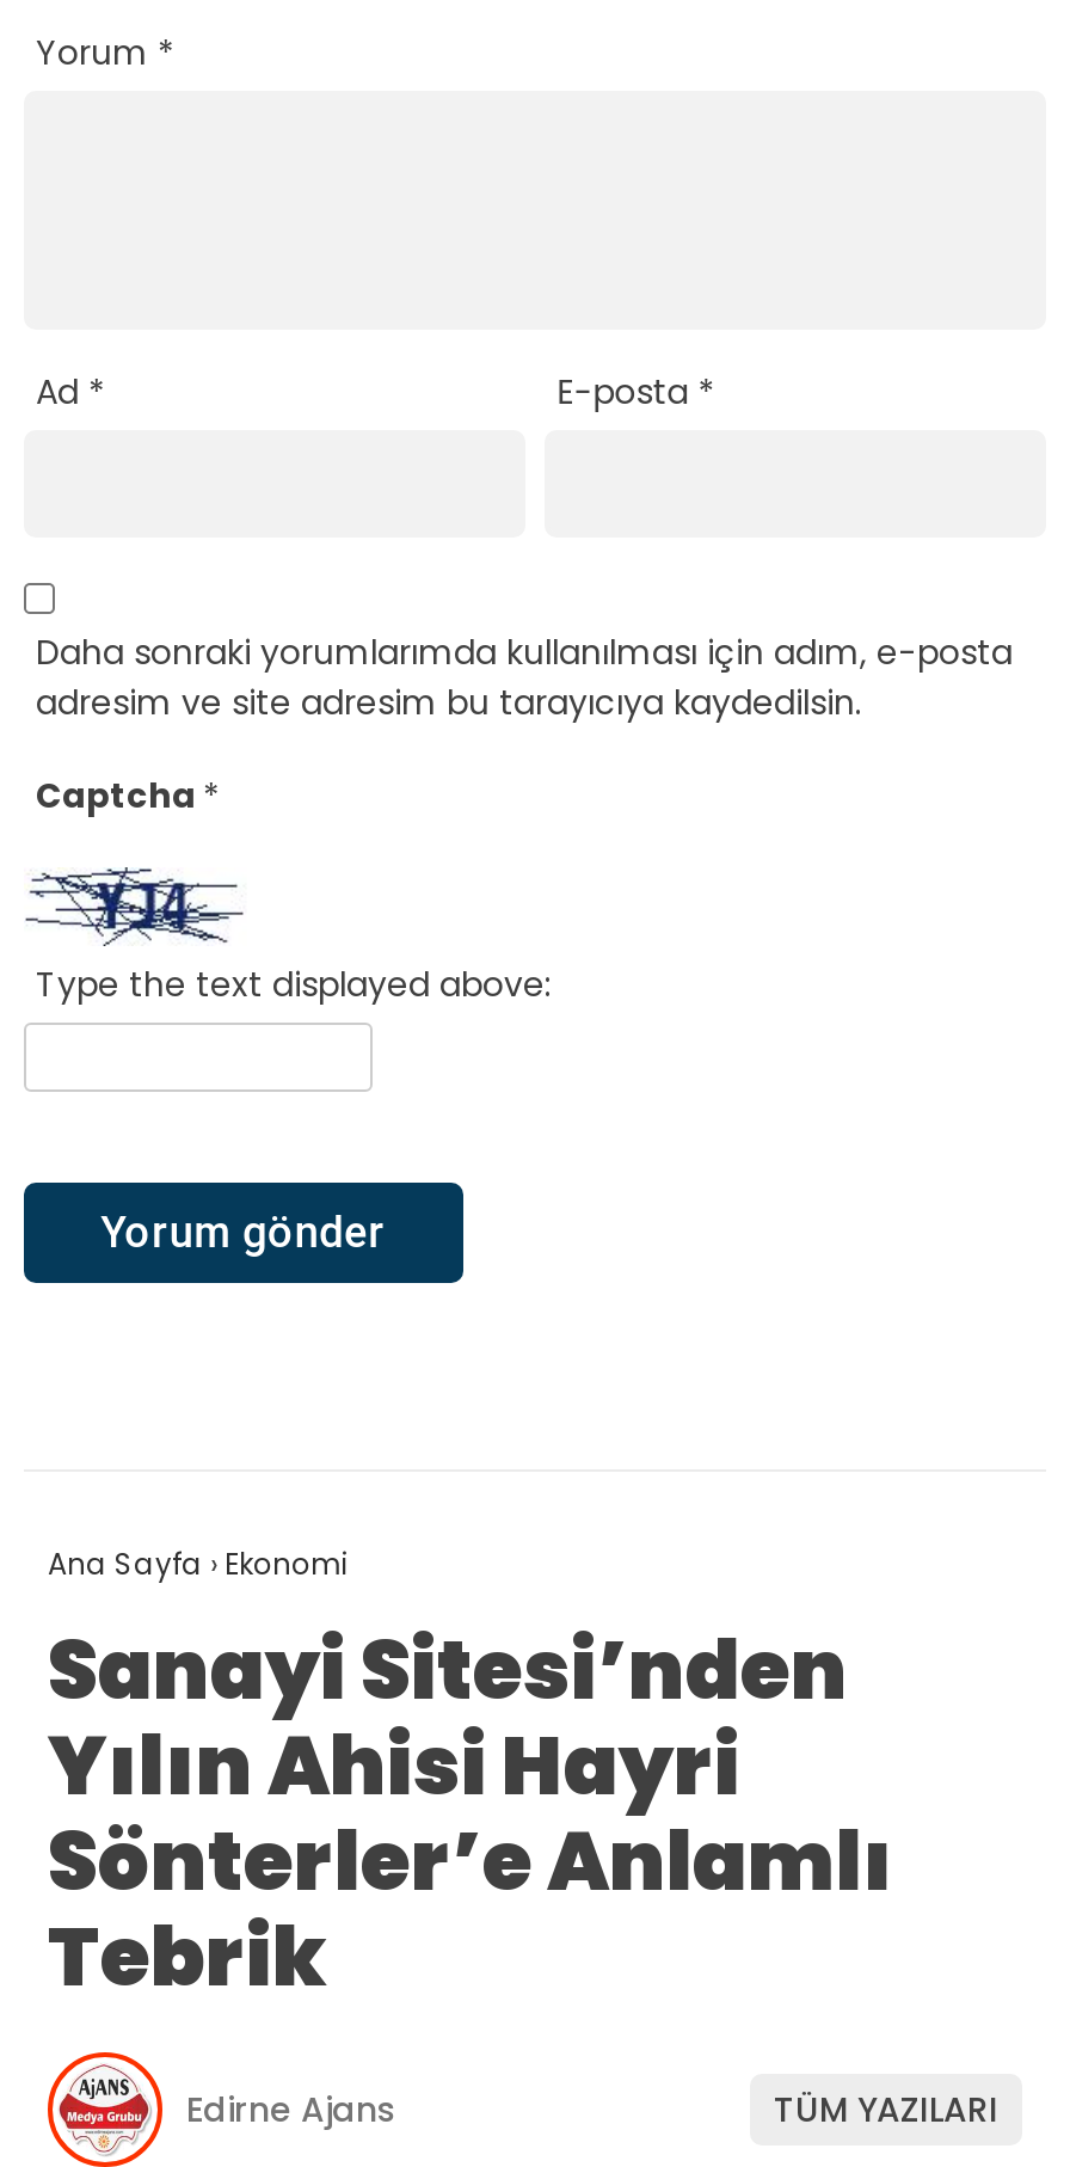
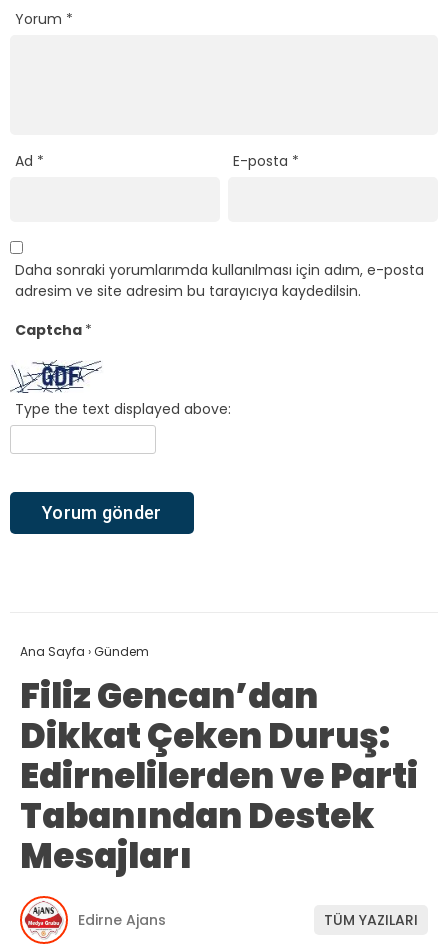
- [image]
+ [image]

- Ana Sayfa › Ekonomi
- Sanayi Sitesi’nden
- Yılın Ahisi Hayri
- Sönterler’e Anlamlı
- Tebrik
+ Ana Sayfa › Gündem
+ Filiz Gencan’dan
+ Dikkat Çeken Duruş:
+ Edirnelilerden ve Parti
+ Tabanından Destek
+ Mesajları
